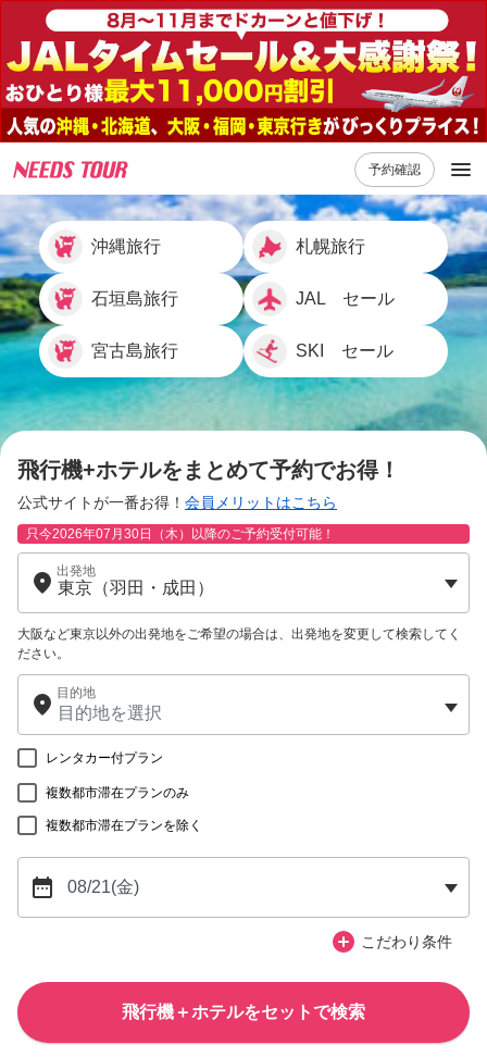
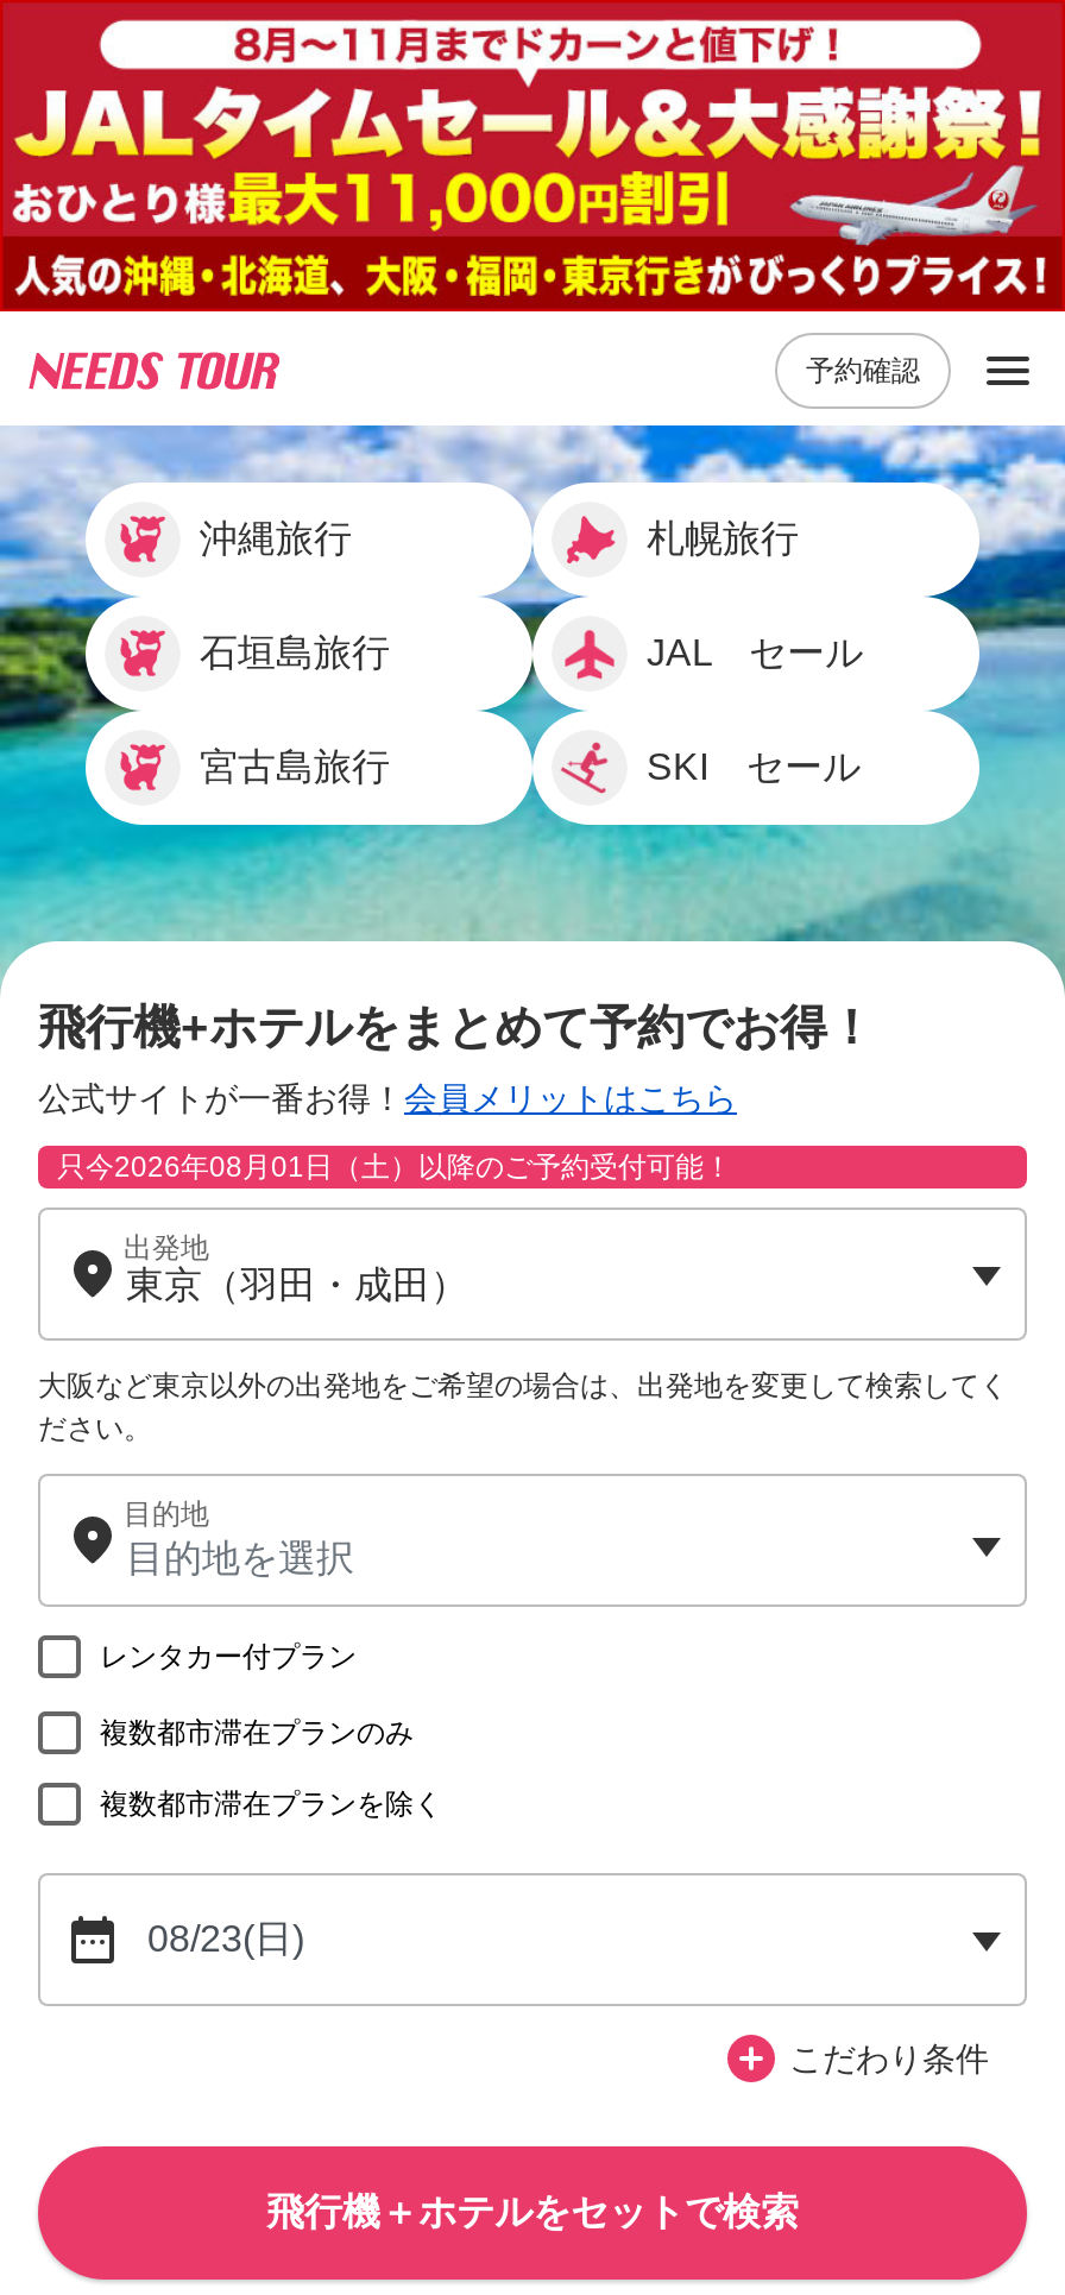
- 只今2026年07月30日（木）以降のご予約受付可能！
+ 只今2026年08月01日（土）以降のご予約受付可能！
